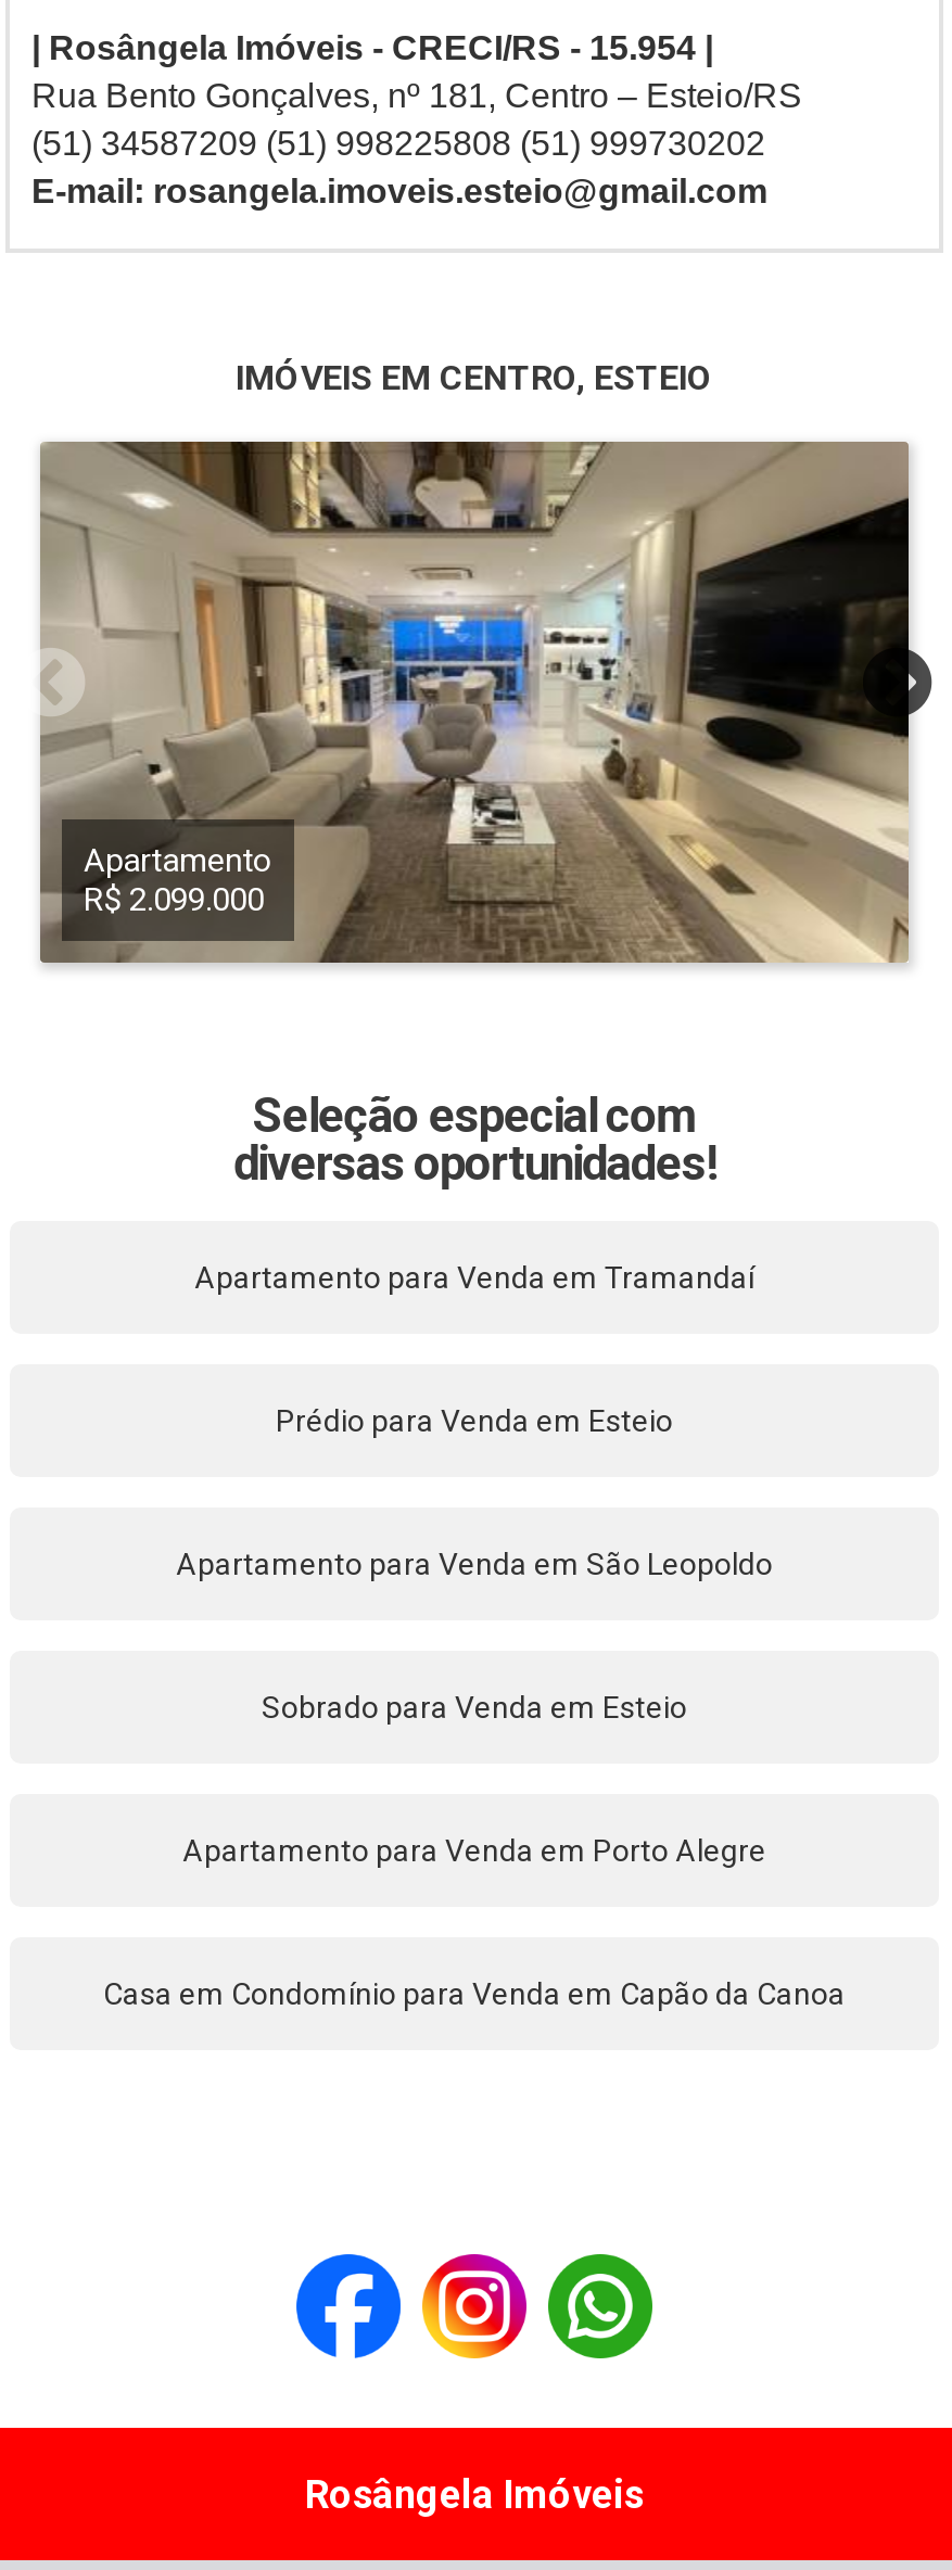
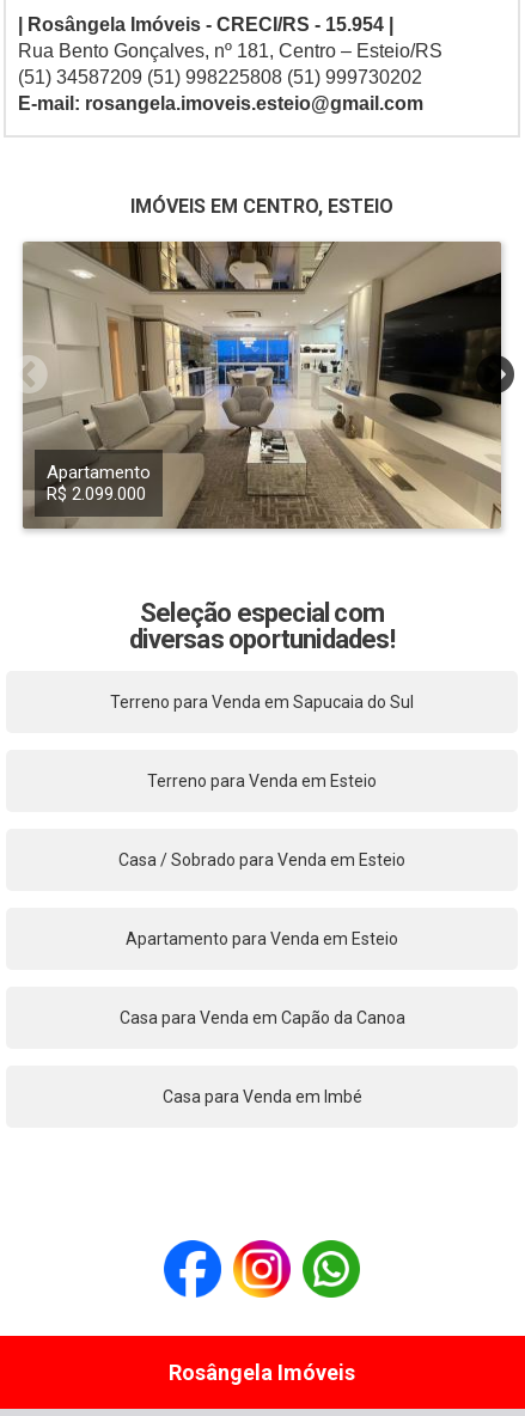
- Apartamento para Venda em Tramandaí
+ Terreno para Venda em Sapucaia do Sul

- Prédio para Venda em Esteio
+ Terreno para Venda em Esteio

- Apartamento para Venda em São Leopoldo
+ Casa / Sobrado para Venda em Esteio

- Sobrado para Venda em Esteio
+ Apartamento para Venda em Esteio

- Apartamento para Venda em Porto Alegre
+ Casa para Venda em Capão da Canoa

- Casa em Condomínio para Venda em Capão da Canoa
+ Casa para Venda em Imbé
